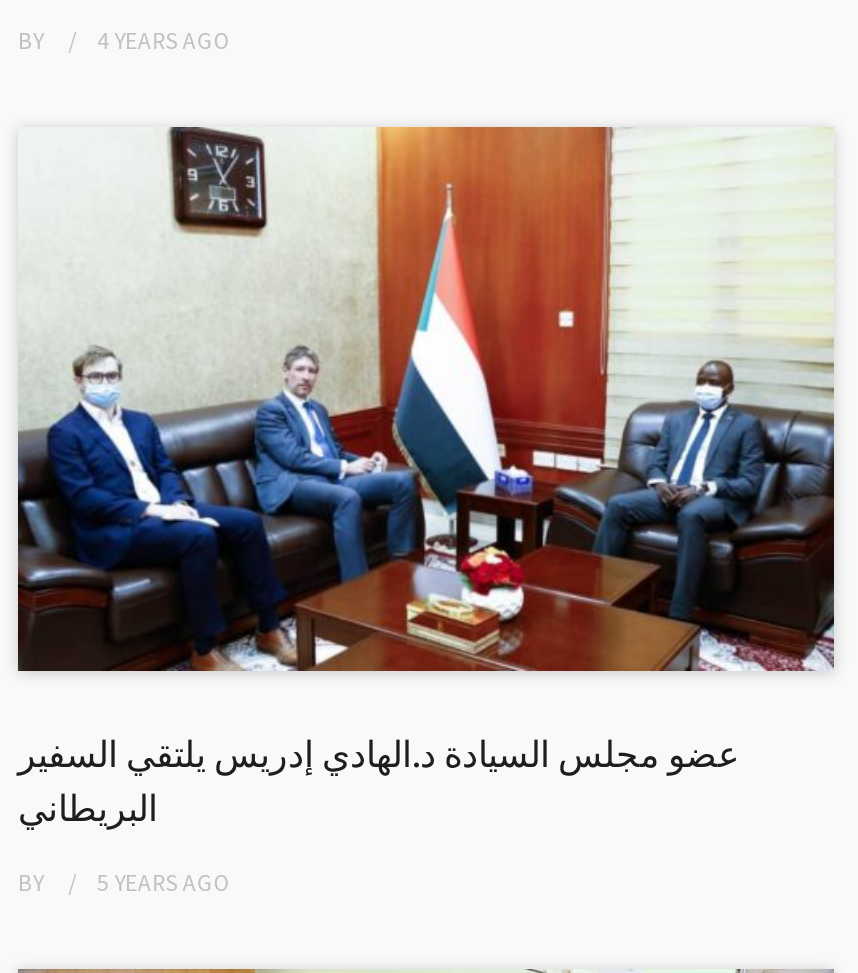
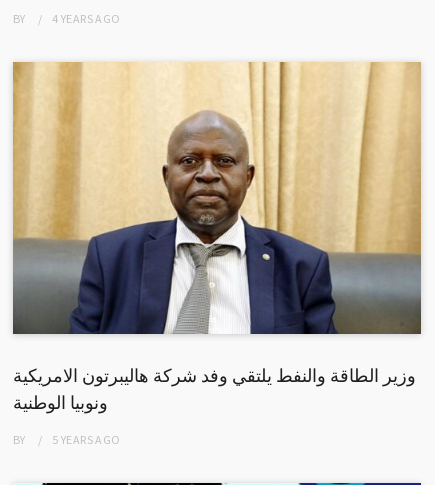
- [image]
- عضو مجلس السيادة د.الهادي إدريس يلتقي السفير
- البريطاني
+ [image]
+ وزير الطاقة والنفط يلتقي وفد شركة هاليبرتون الامريكية
+ ونوبيا الوطنية
